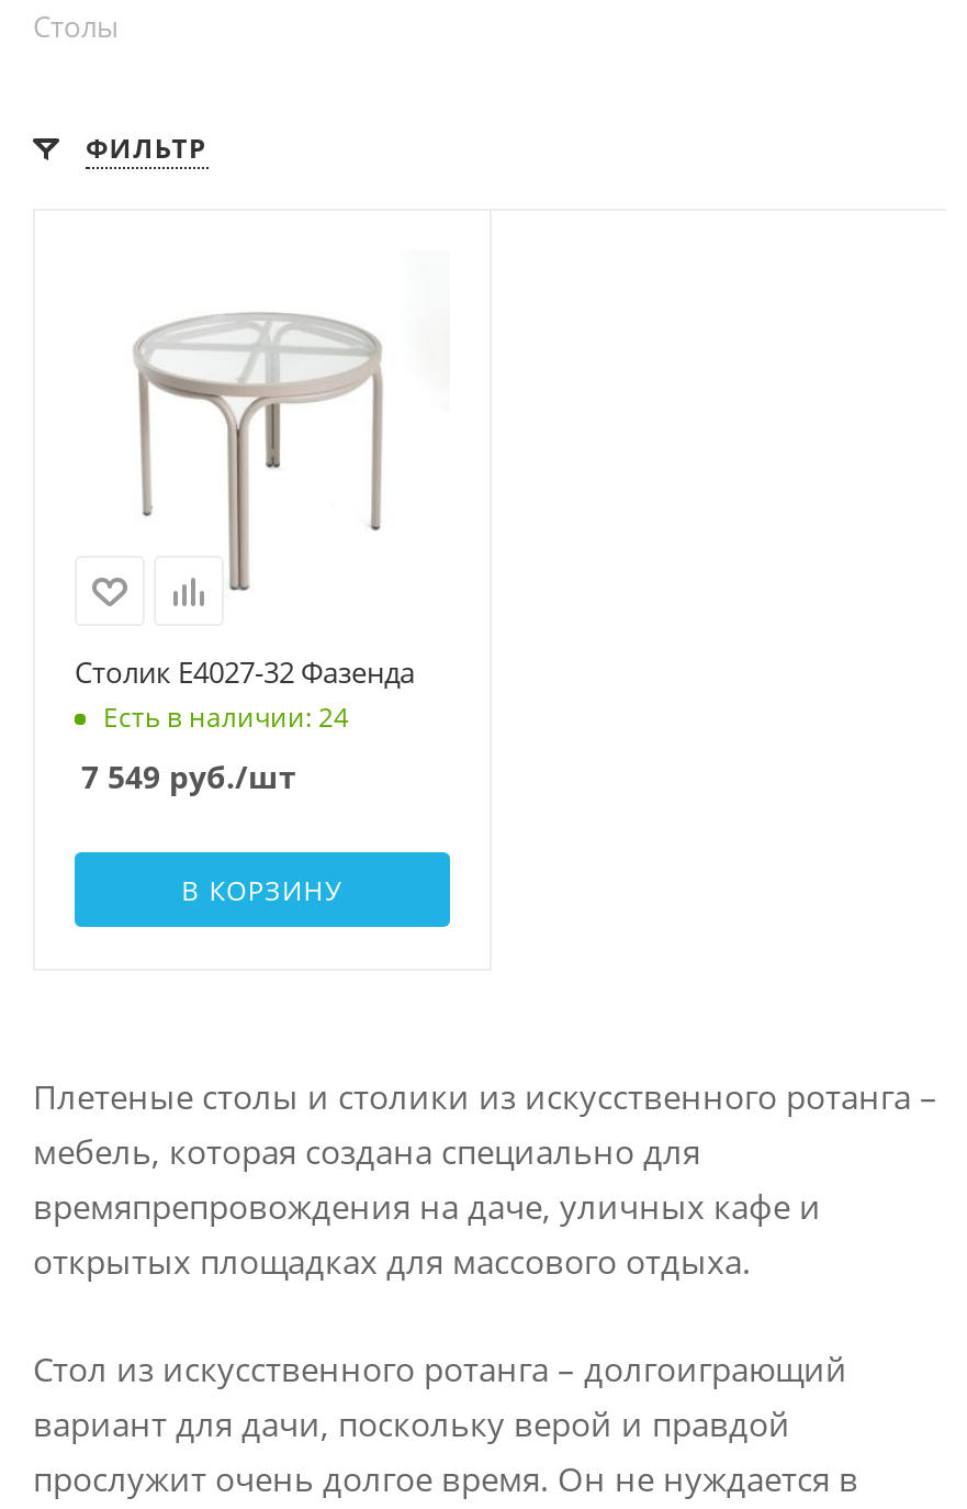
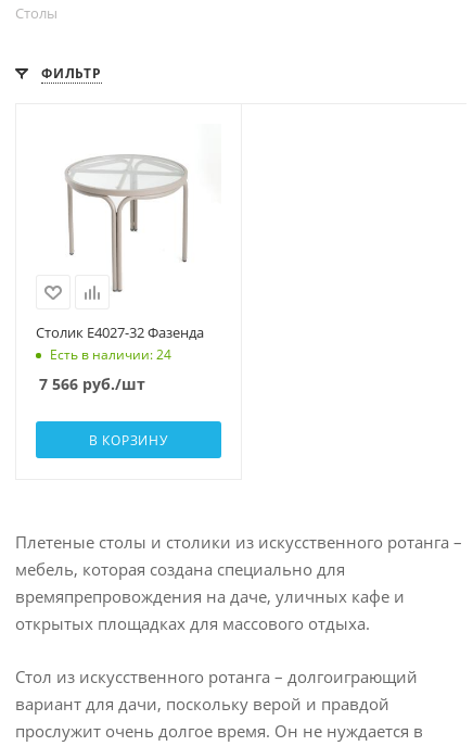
- 7 549 руб./шт
+ 7 566 руб./шт
